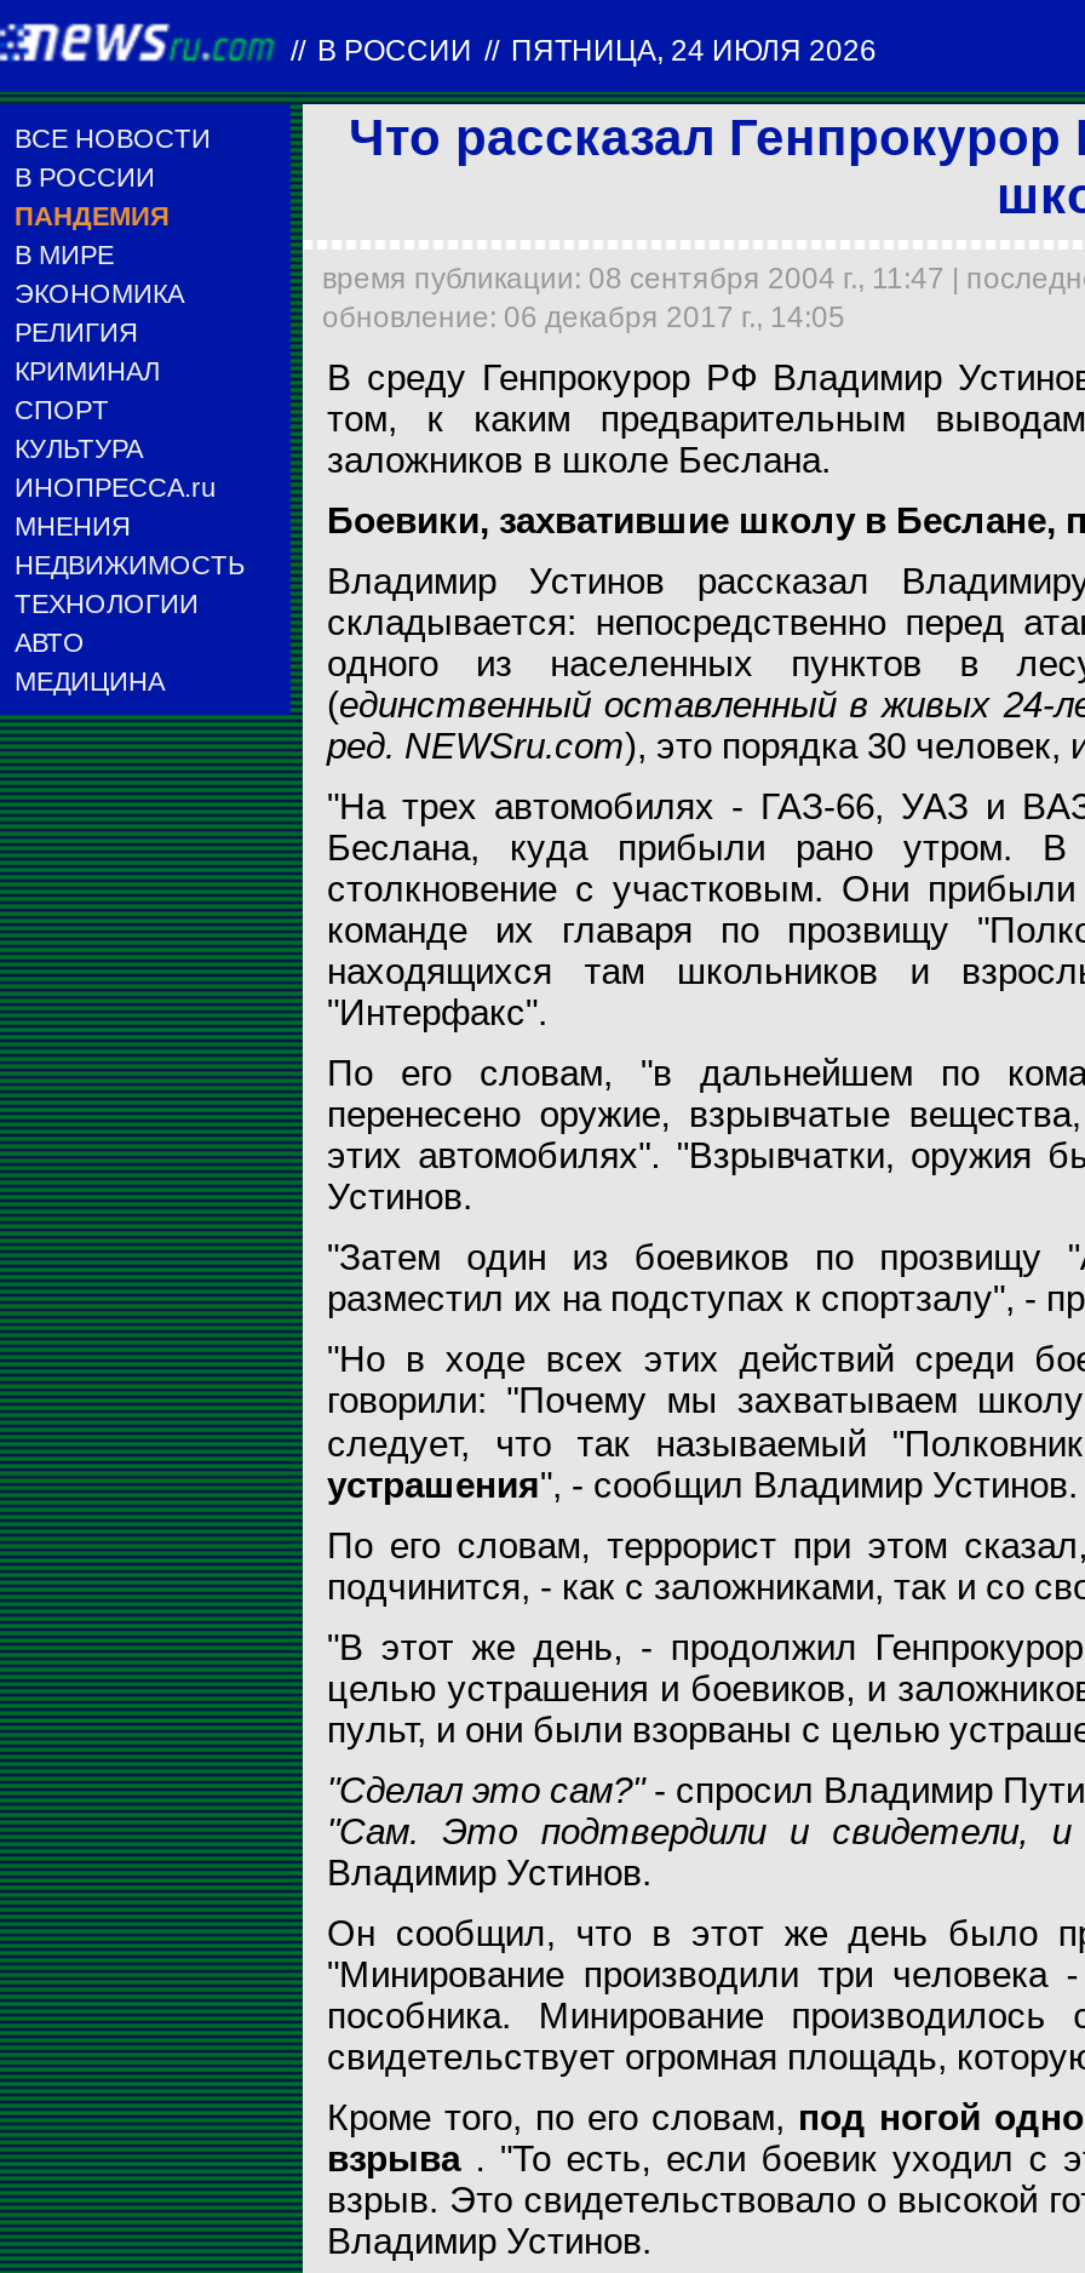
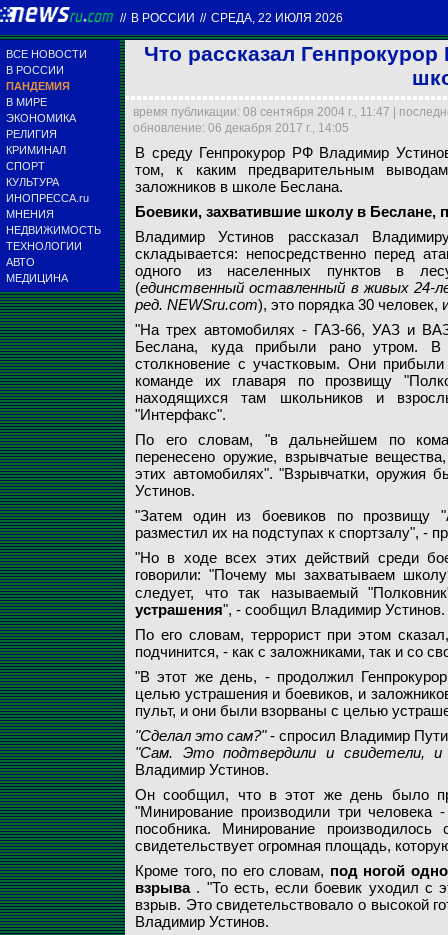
- // В РОССИИ // ПЯТНИЦА, 24 ИЮЛЯ 2026
+ // В РОССИИ // СРЕДА, 22 ИЮЛЯ 2026
